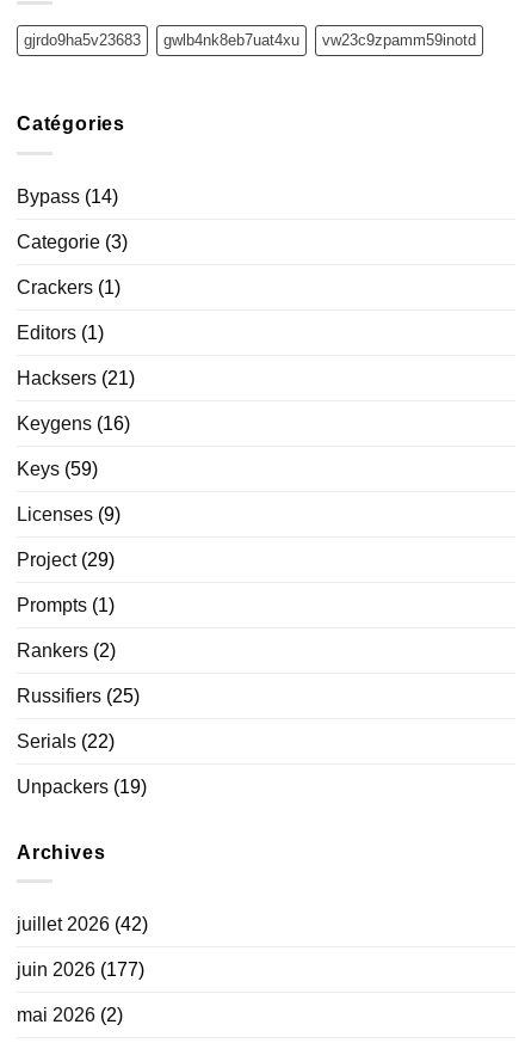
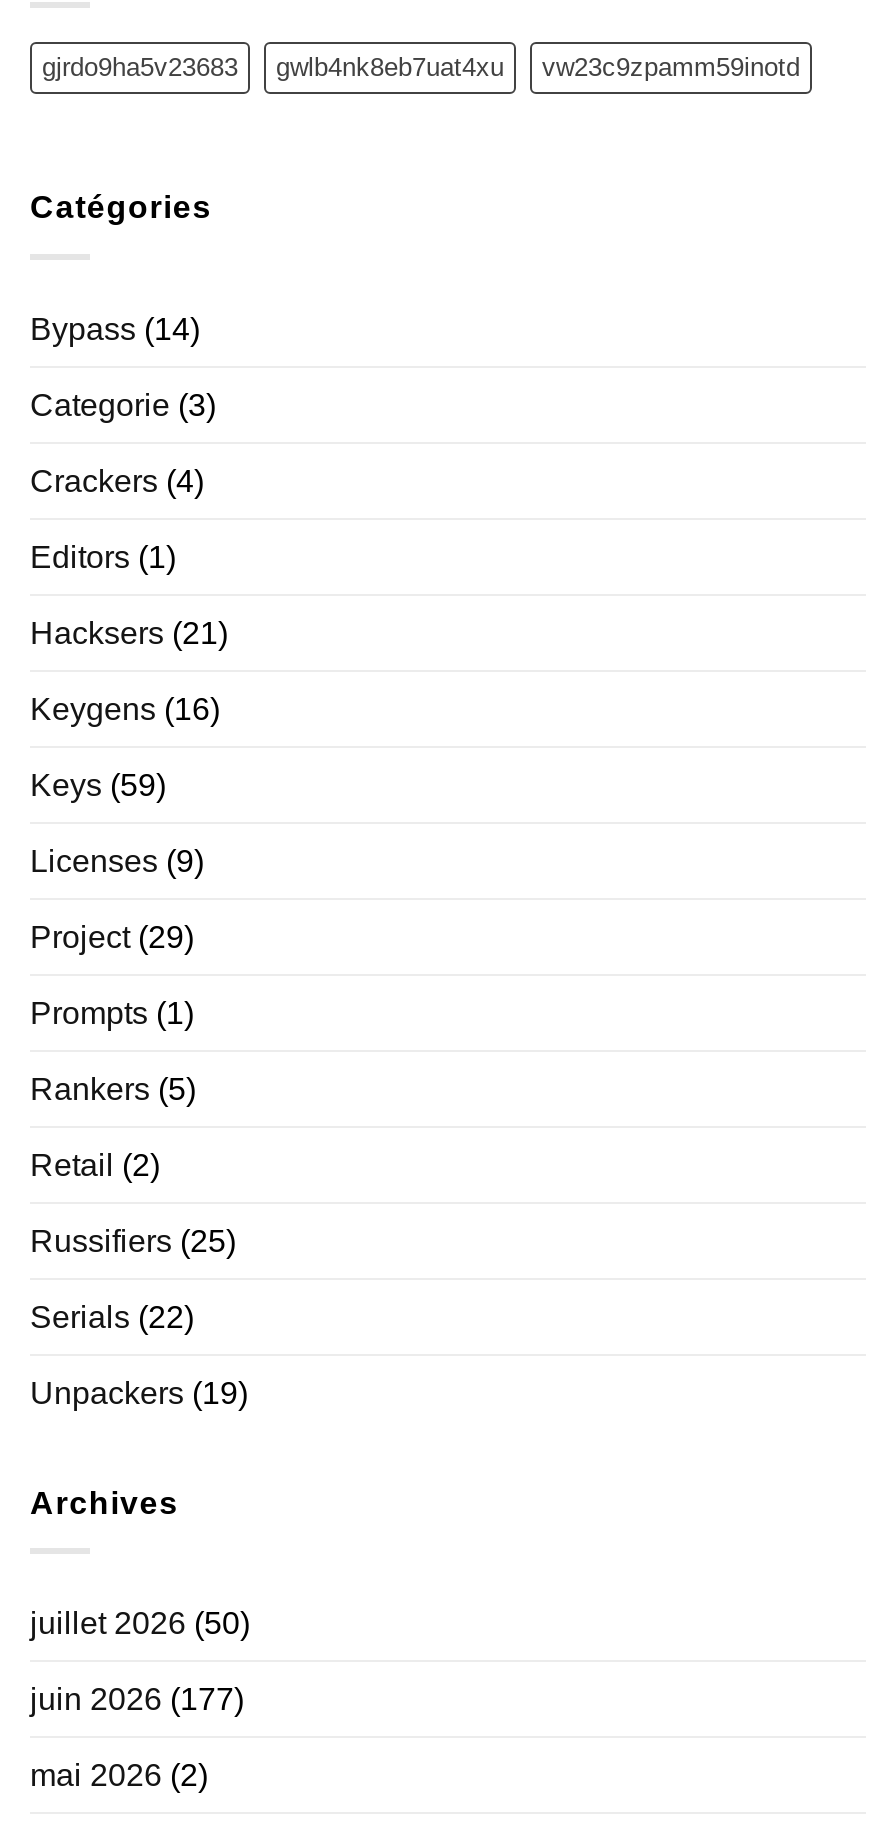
- Crackers (1)
+ Crackers (4)

- Rankers (2)
+ Rankers (5)
+ Retail (2)

- juillet 2026 (42)
+ juillet 2026 (50)
